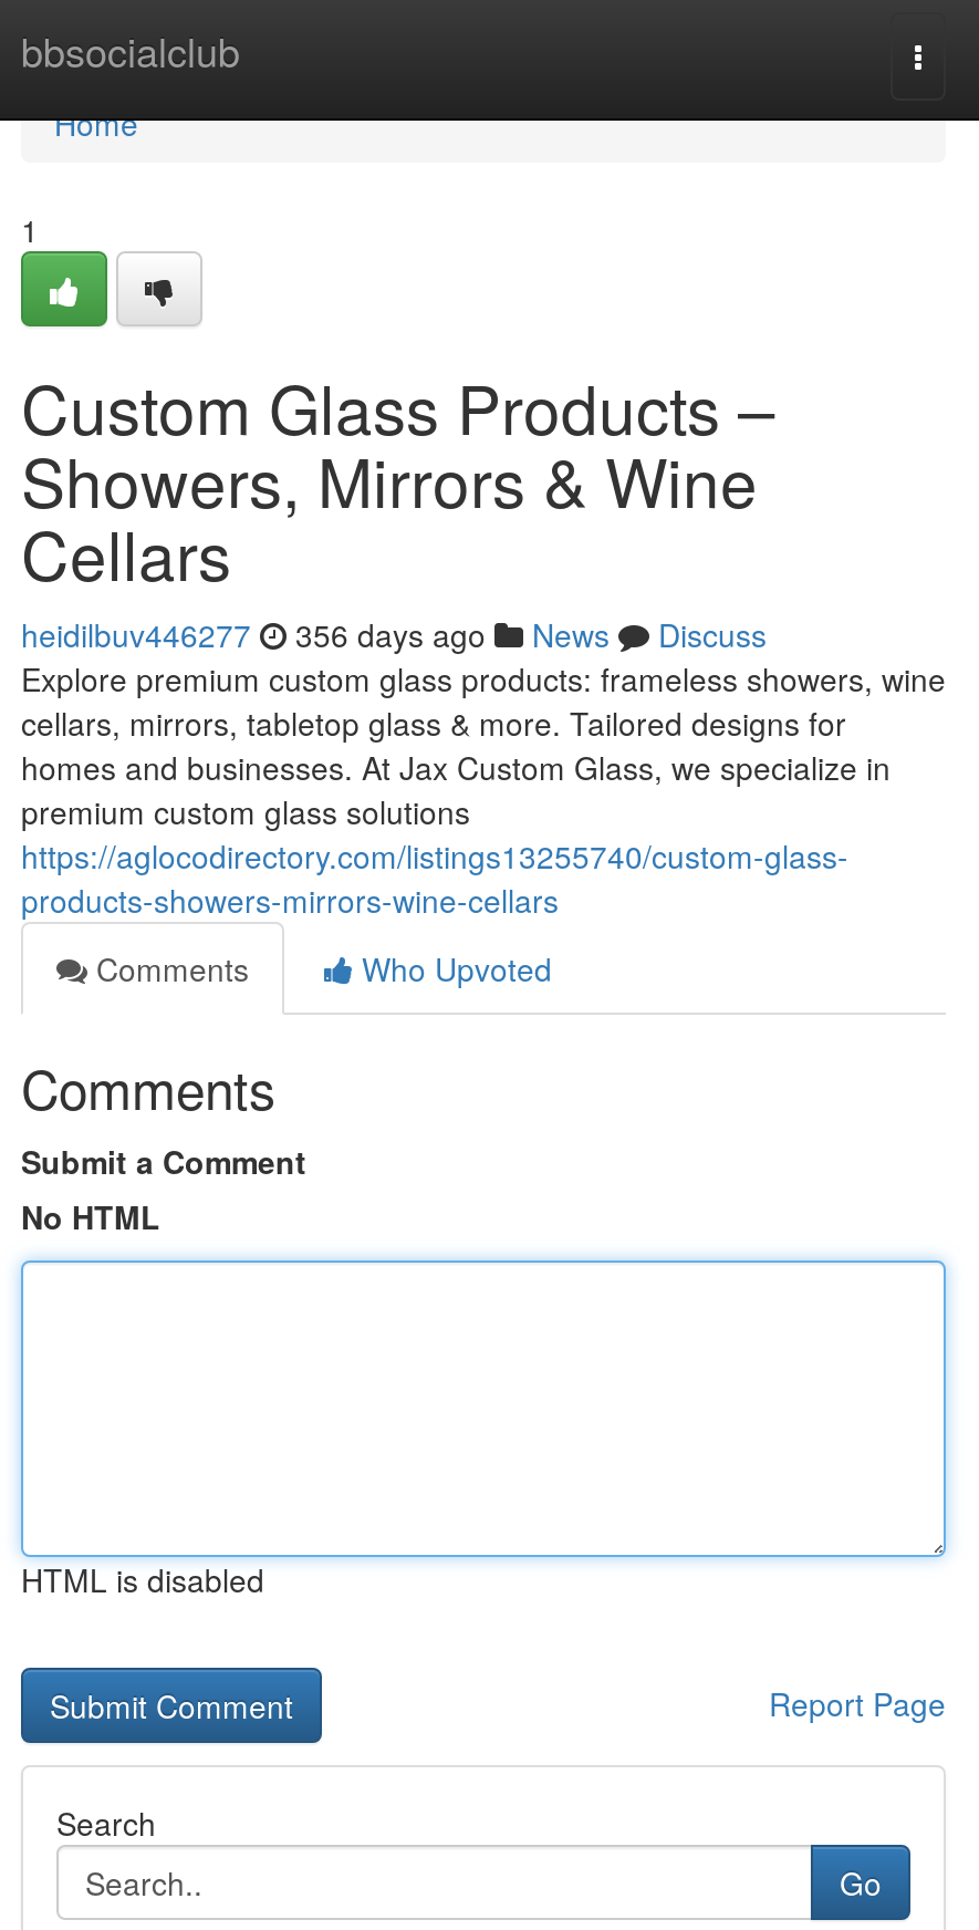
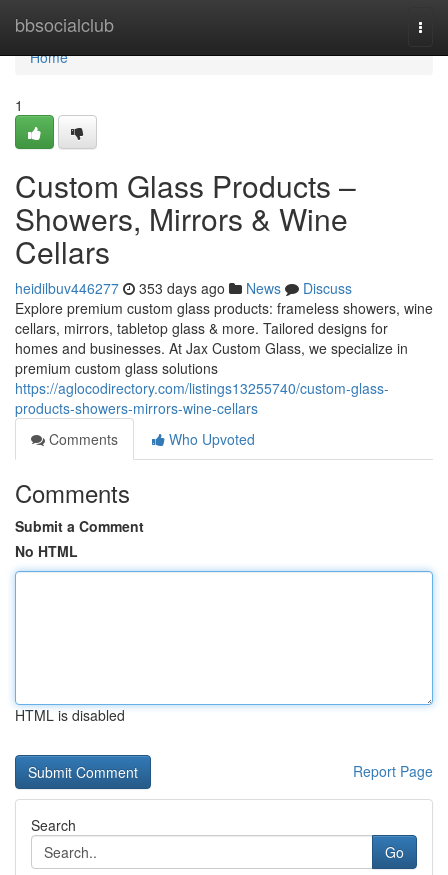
- heidilbuv446277 356 days ago News Discuss
+ heidilbuv446277 353 days ago News Discuss
